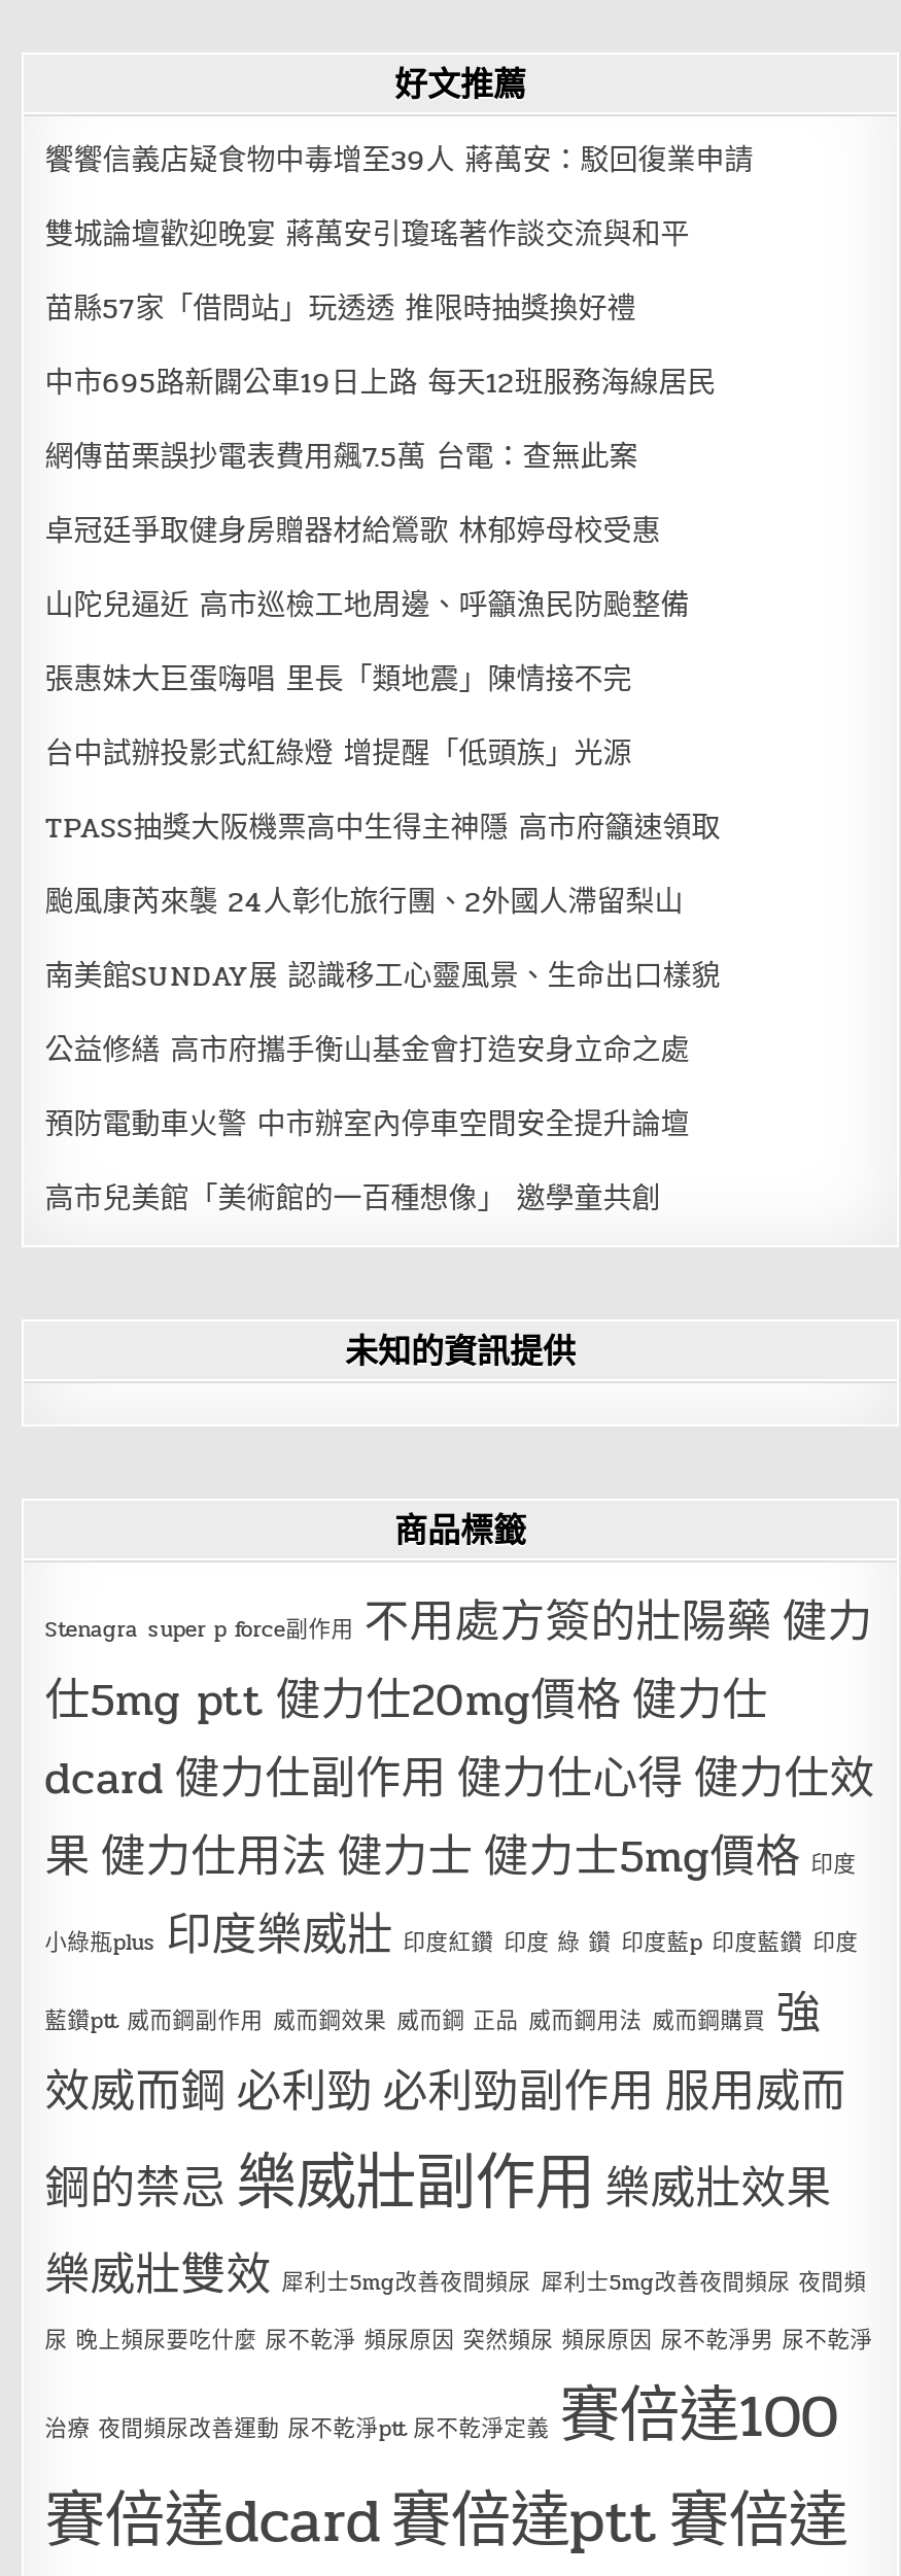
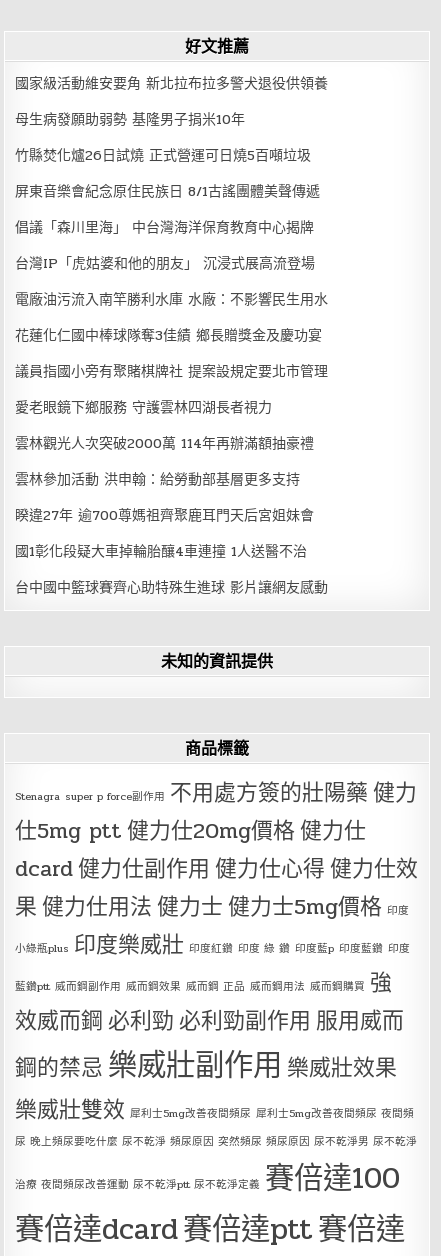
- 饗饗信義店疑食物中毒增至39人 蔣萬安：駁回復業申請
+ 國家級活動維安要角 新北拉布拉多警犬退役供領養

- 雙城論壇歡迎晚宴 蔣萬安引瓊瑤著作談交流與和平
+ 母生病發願助弱勢 基隆男子捐米10年

- 苗縣57家「借問站」玩透透 推限時抽獎換好禮
+ 竹縣焚化爐26日試燒 正式營運可日燒5百噸垃圾

- 中市695路新闢公車19日上路 每天12班服務海線居民
+ 屏東音樂會紀念原住民族日 8/1古謠團體美聲傳遞

- 網傳苗栗誤抄電表費用飆7.5萬 台電：查無此案
+ 倡議「森川里海」 中台灣海洋保育教育中心揭牌

- 卓冠廷爭取健身房贈器材給鶯歌 林郁婷母校受惠
+ 台灣IP「虎姑婆和他的朋友」 沉浸式展高流登場

- 山陀兒逼近 高市巡檢工地周邊、呼籲漁民防颱整備
+ 電廠油污流入南竿勝利水庫 水廠：不影響民生用水

- 張惠妹大巨蛋嗨唱 里長「類地震」陳情接不完
+ 花蓮化仁國中棒球隊奪3佳績 鄉長贈獎金及慶功宴

- 台中試辦投影式紅綠燈 增提醒「低頭族」光源
+ 議員指國小旁有聚賭棋牌社 提案設規定要北市管理

- TPASS抽獎大阪機票高中生得主神隱 高市府籲速領取
+ 愛老眼鏡下鄉服務 守護雲林四湖長者視力

- 颱風康芮來襲 24人彰化旅行團、2外國人滯留梨山
+ 雲林觀光人次突破2000萬 114年再辦滿額抽豪禮

- 南美館SUNDAY展 認識移工心靈風景、生命出口樣貌
+ 雲林參加活動 洪申翰：給勞動部基層更多支持

- 公益修繕 高市府攜手衡山基金會打造安身立命之處
+ 睽違27年 逾700尊媽祖齊聚鹿耳門天后宮姐妹會

- 預防電動車火警 中市辦室內停車空間安全提升論壇
+ 國1彰化段疑大車掉輪胎釀4車連撞 1人送醫不治

- 高市兒美館「美術館的一百種想像」 邀學童共創
+ 台中國中籃球賽齊心助特殊生進球 影片讓網友感動
